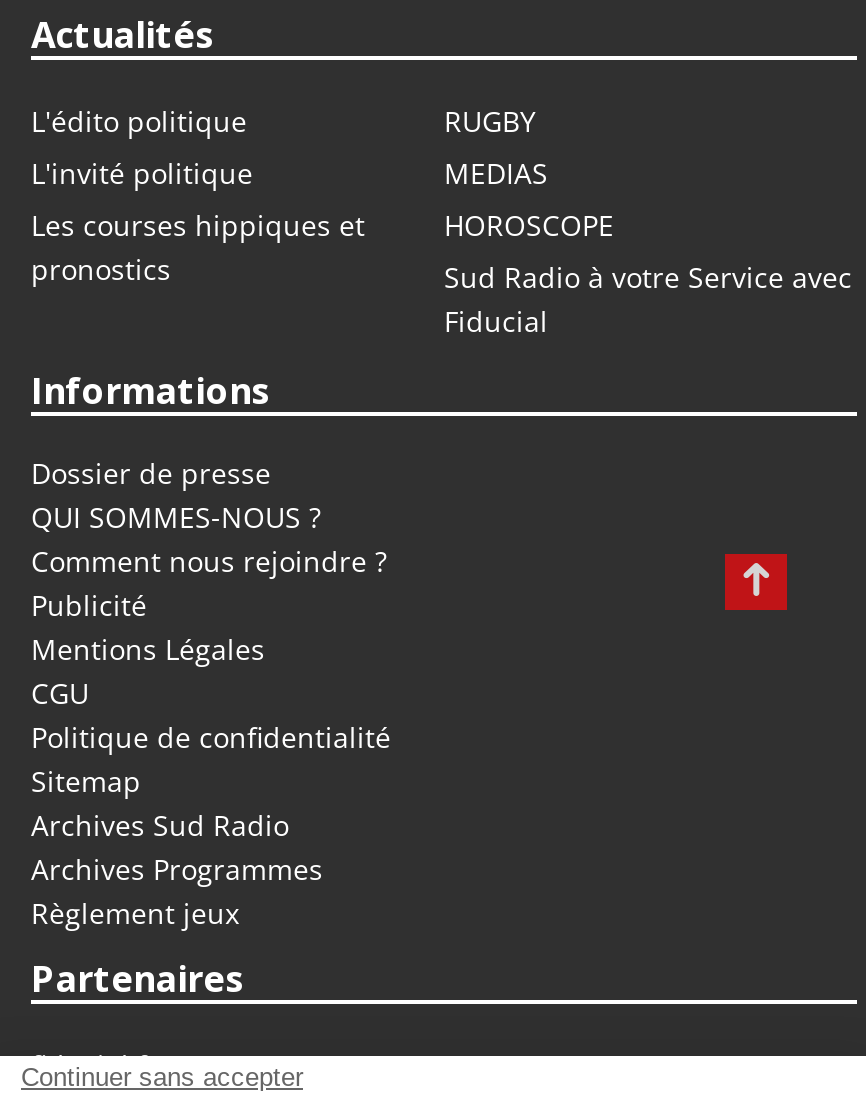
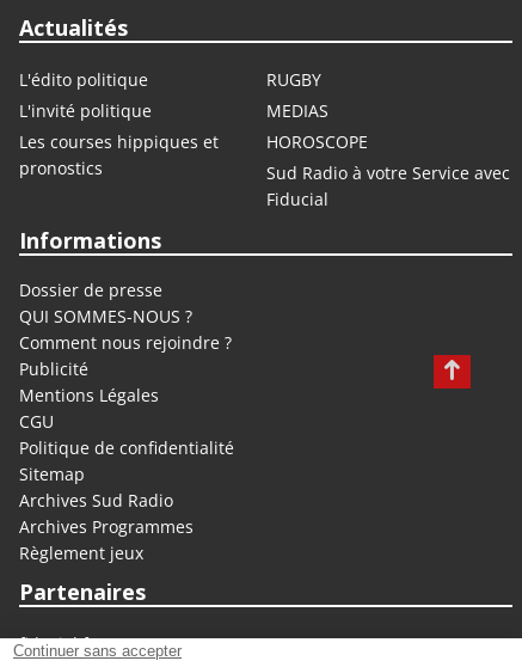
- [image]
+ [image]
